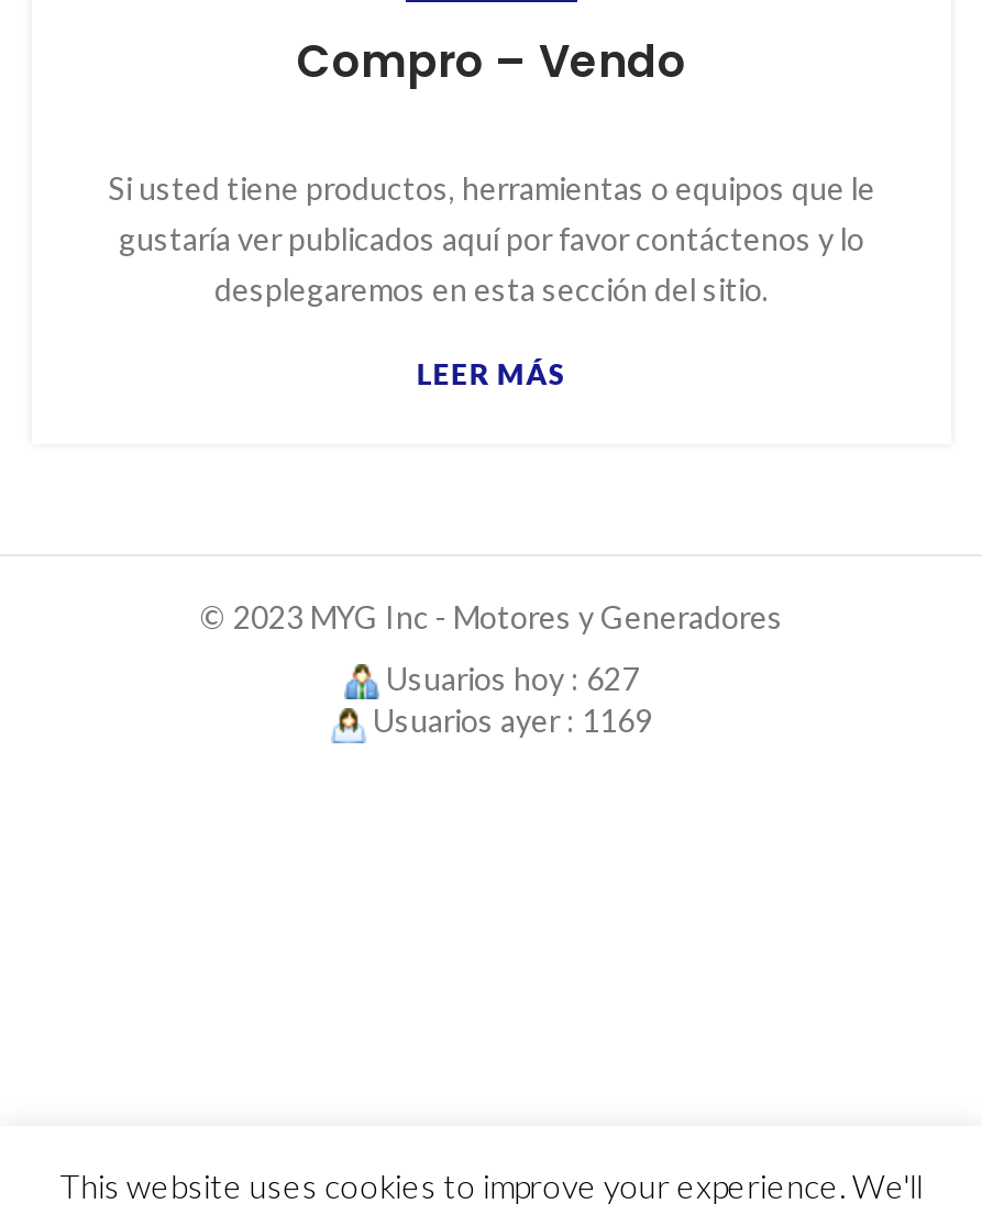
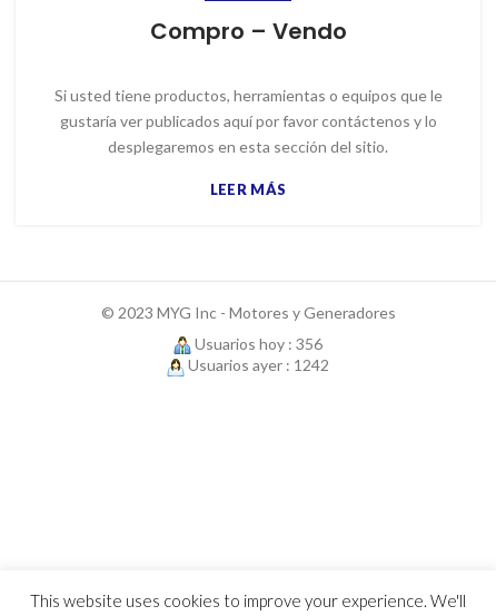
- Usuarios hoy : 627
+ Usuarios hoy : 356

- Usuarios ayer : 1169
+ Usuarios ayer : 1242
